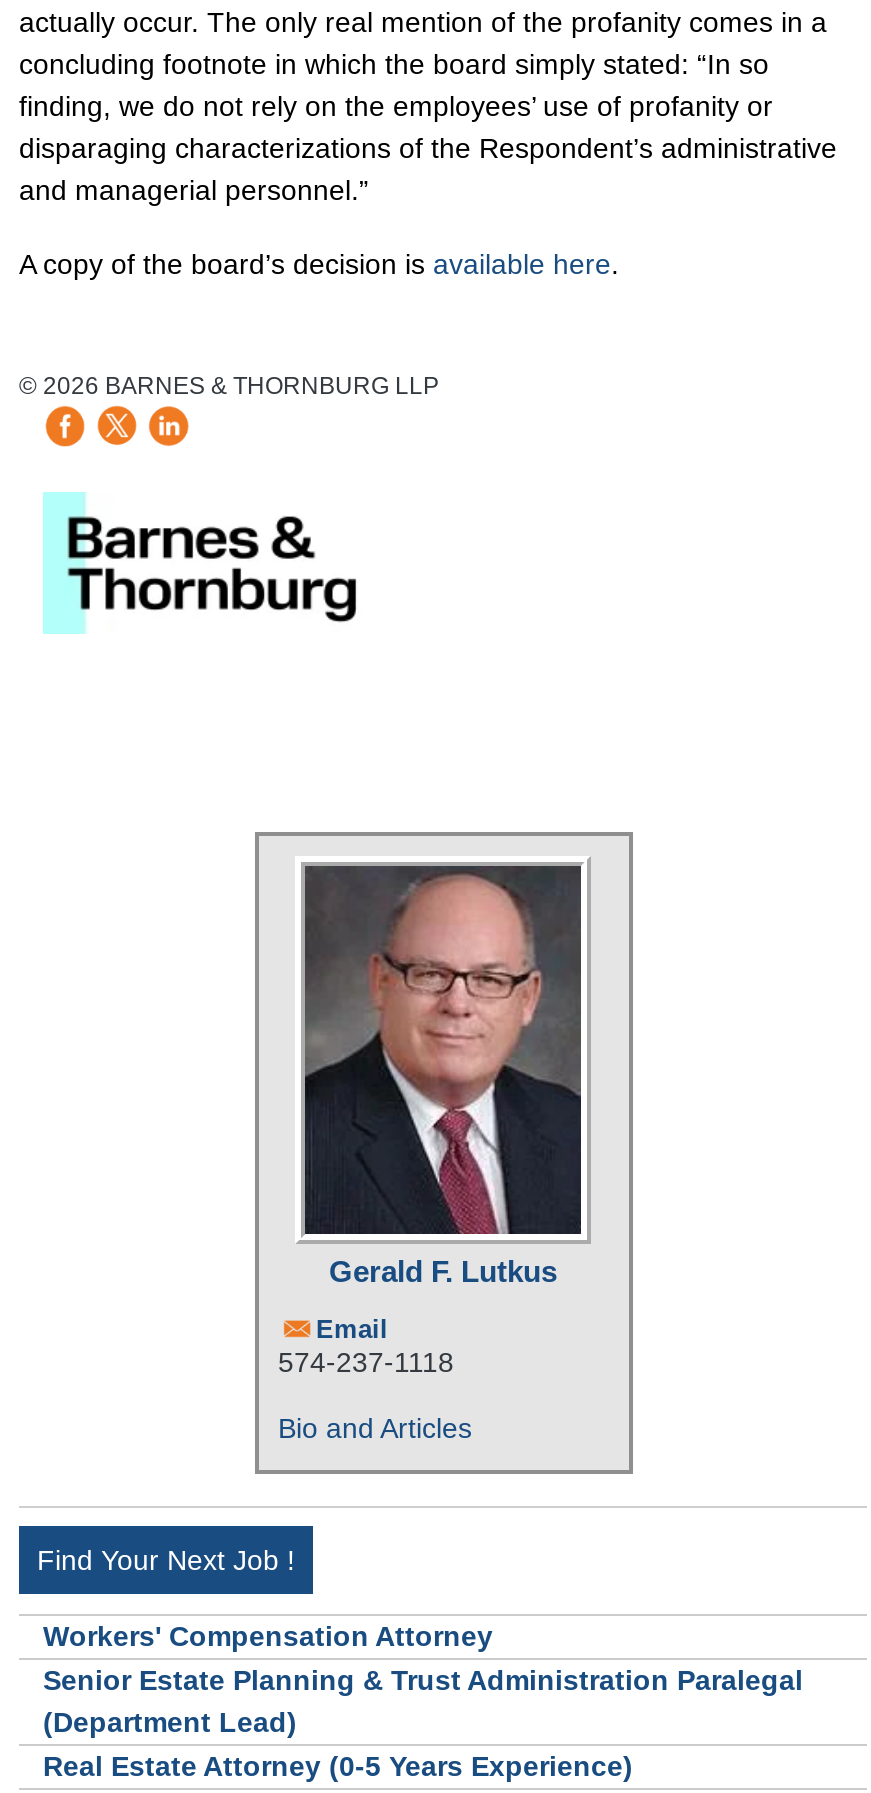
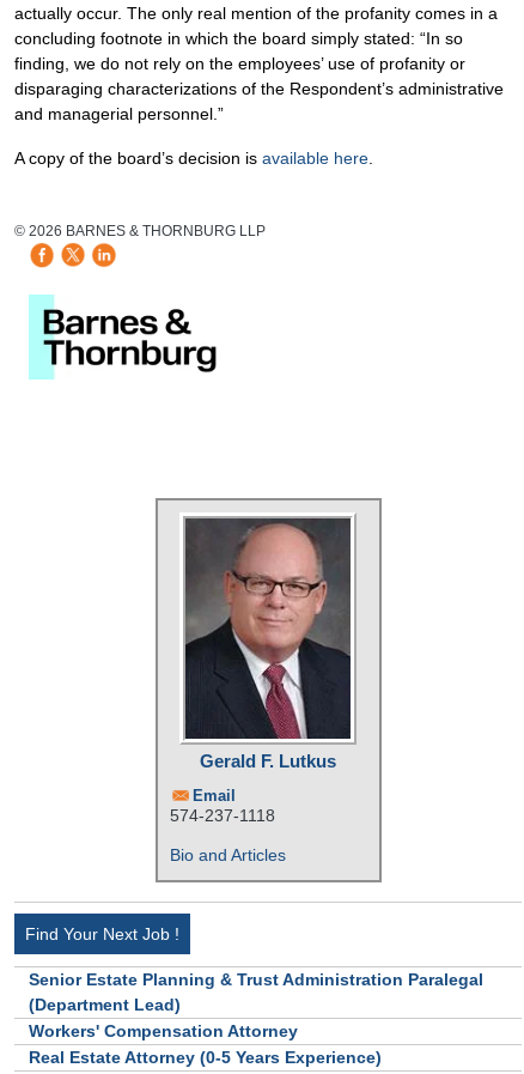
moved down: Workers' Compensation Attorney

moved up: Senior Estate Planning & Trust Administration Paralegal | (Department Lead)
